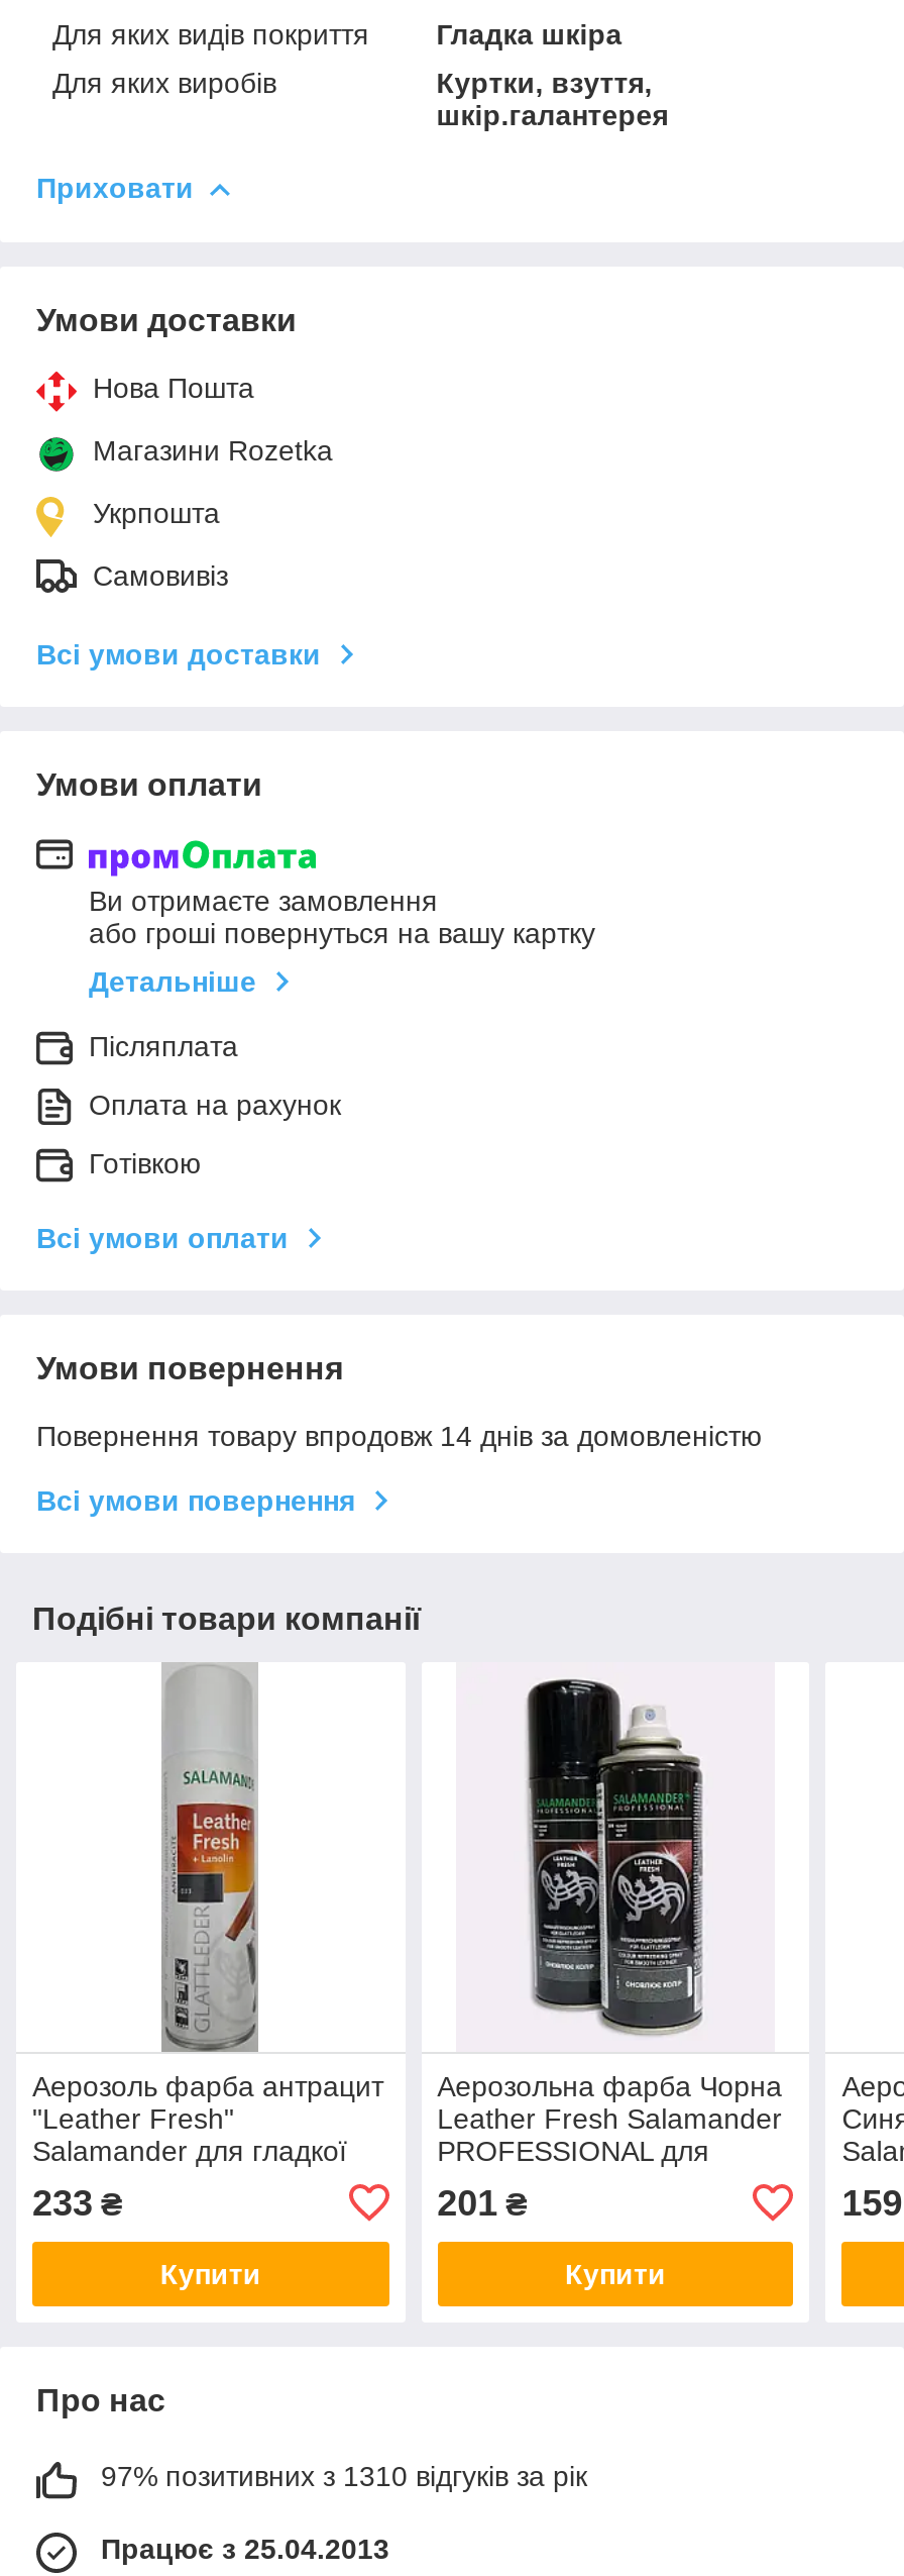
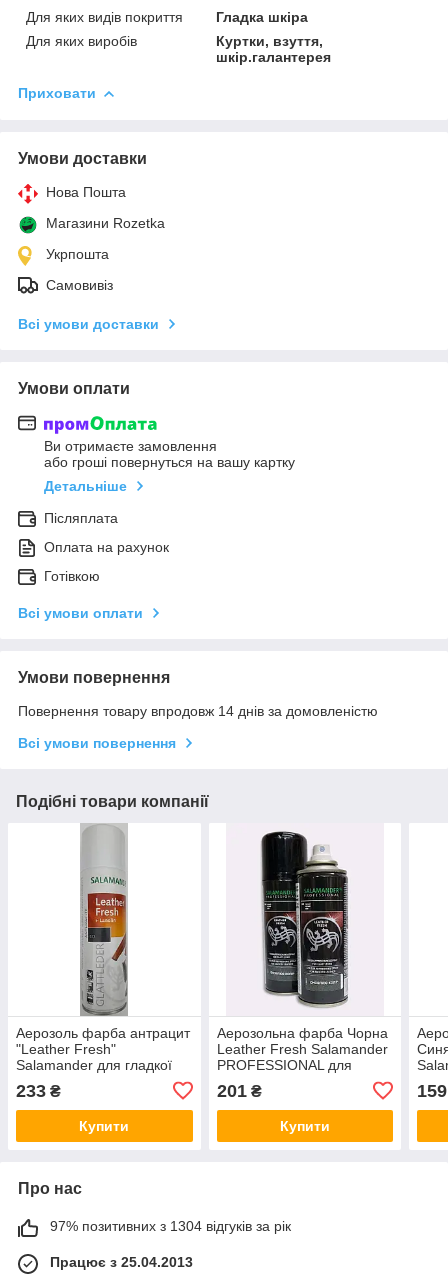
- 97% позитивних з 1310 відгуків за рік
+ 97% позитивних з 1304 відгуків за рік
